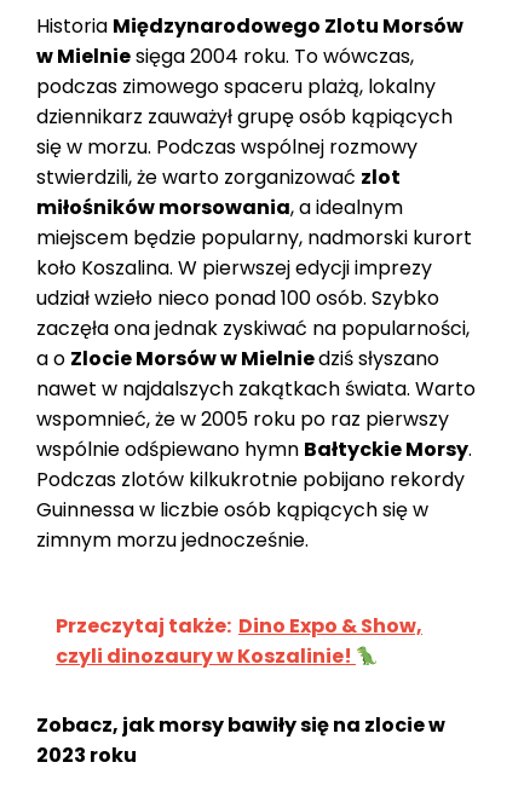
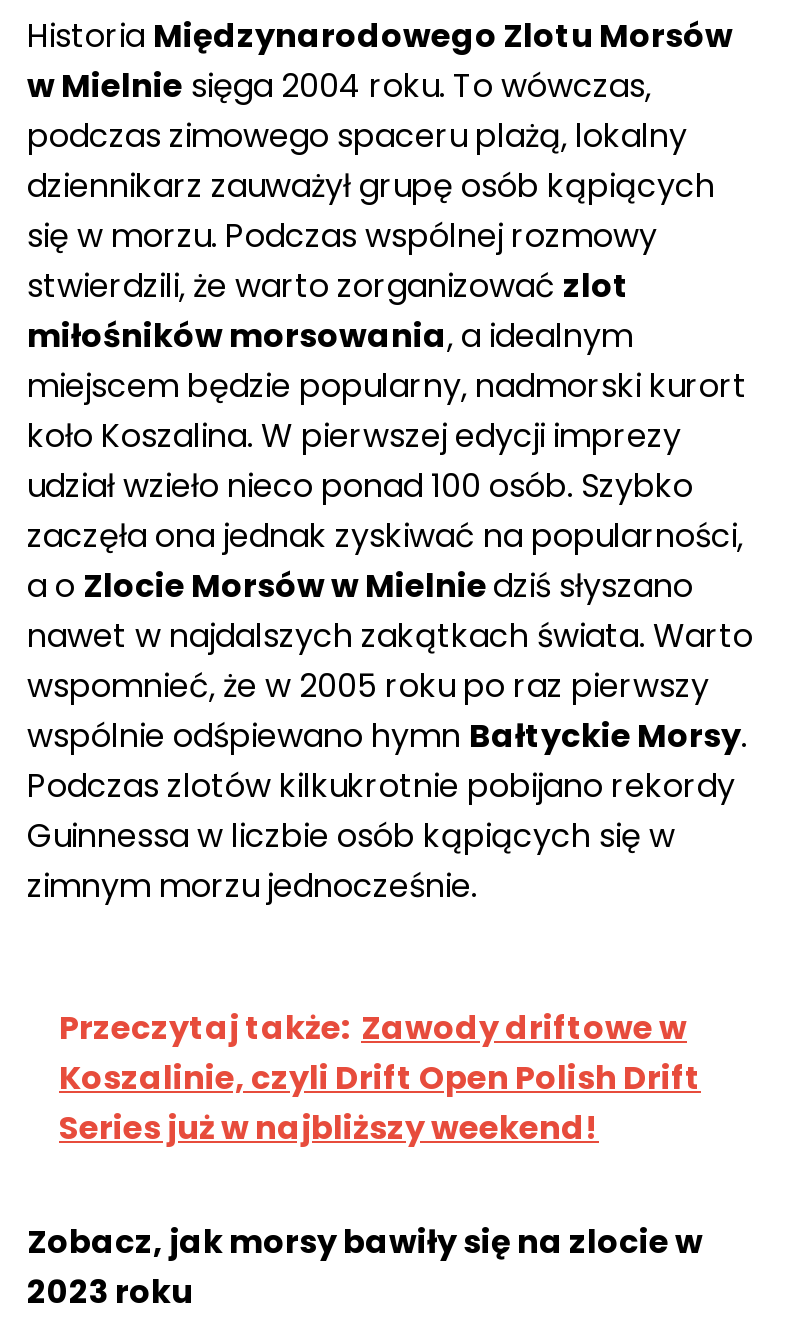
- Przeczytaj także: Dino Expo & Show,
- czyli dinozaury w Koszalinie!
+ Przeczytaj także: Zawody driftowe w
+ Koszalinie, czyli Drift Open Polish Drift
+ Series już w najbliższy weekend!
